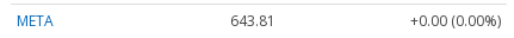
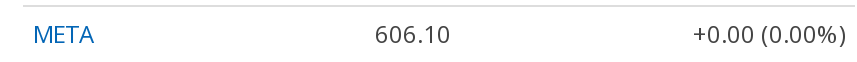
- 643.81
+ 606.10
